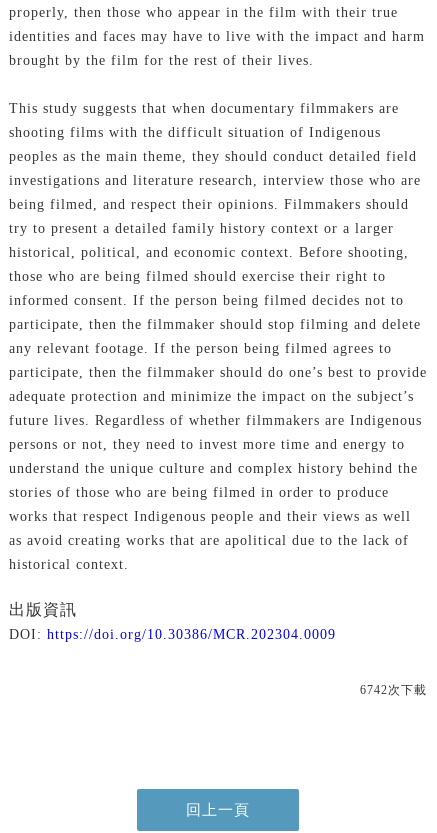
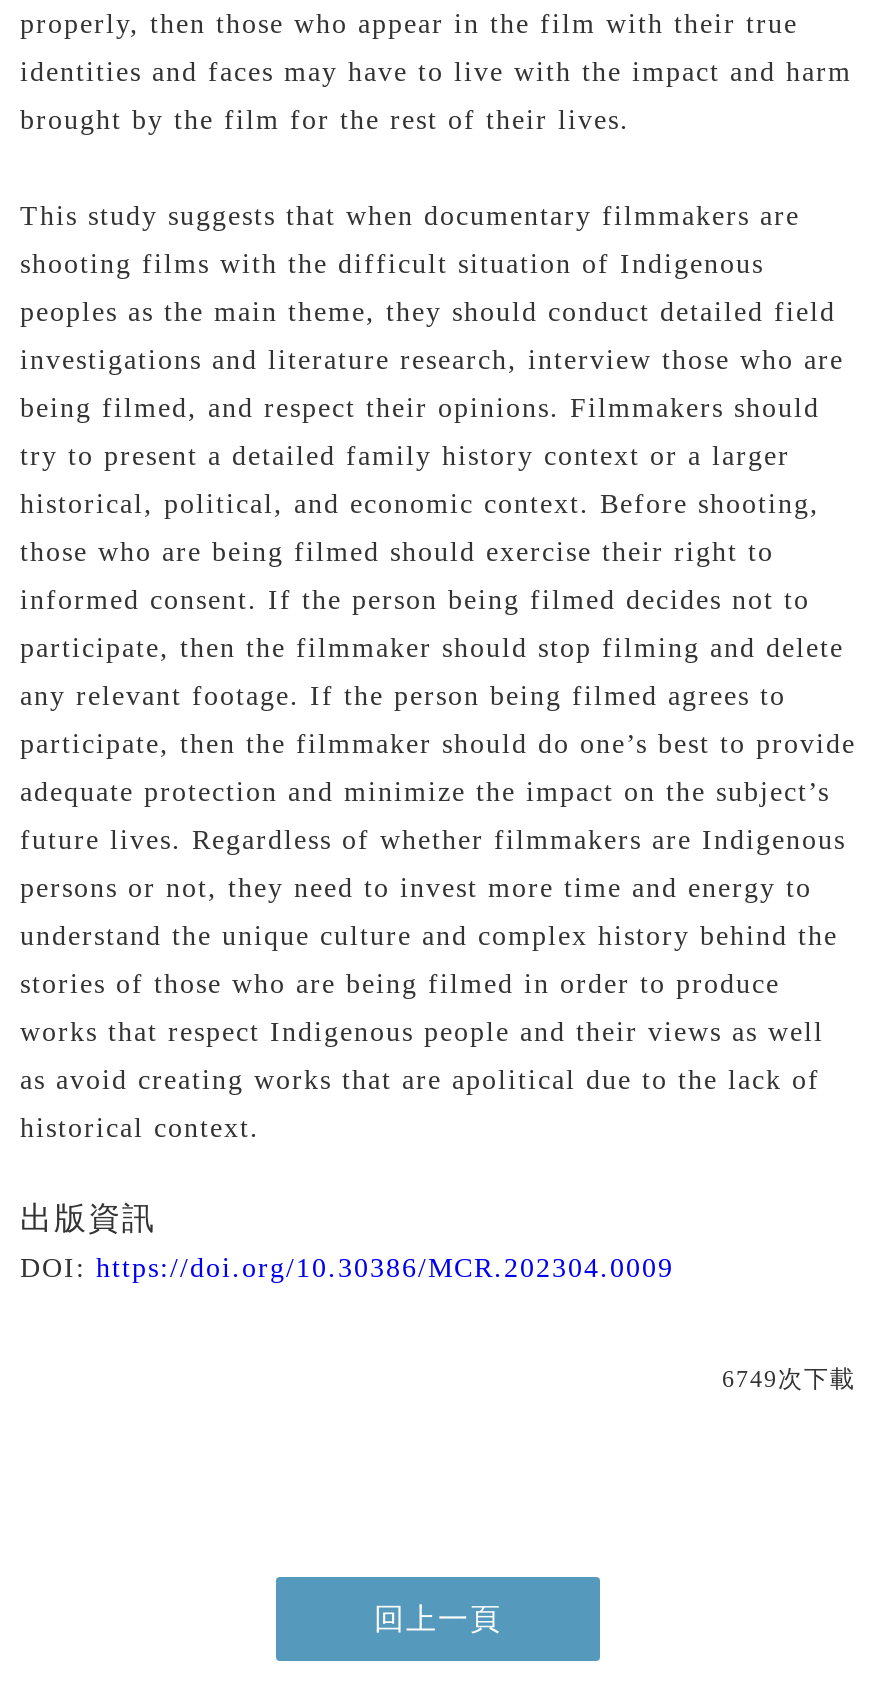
- 6742次下載
+ 6749次下載
